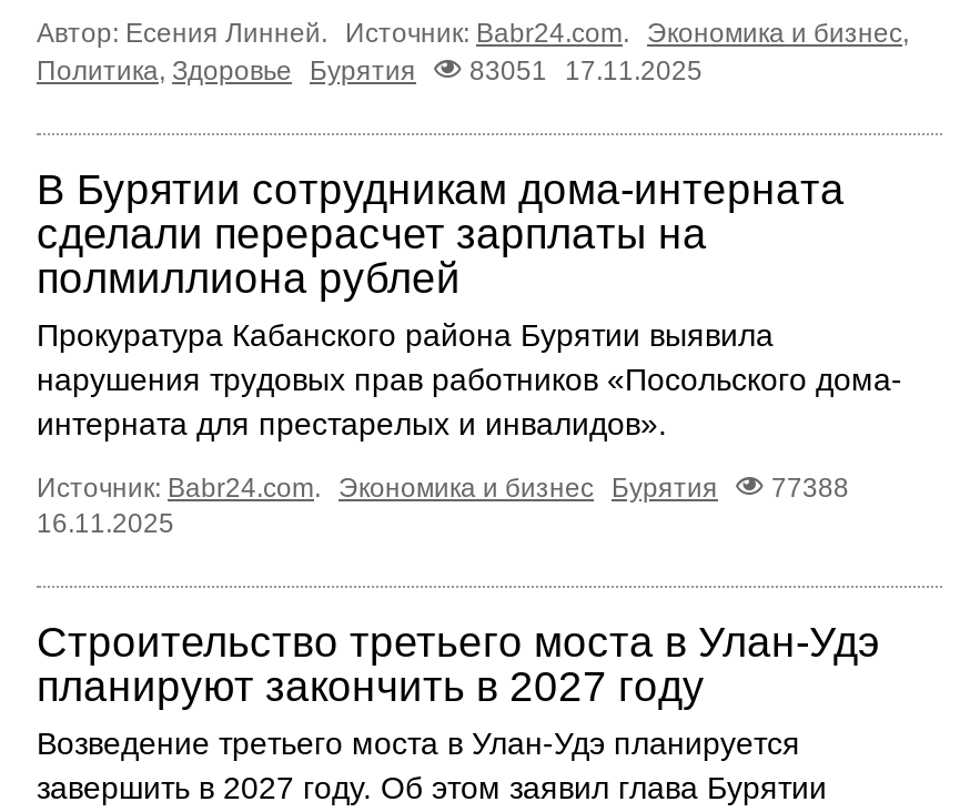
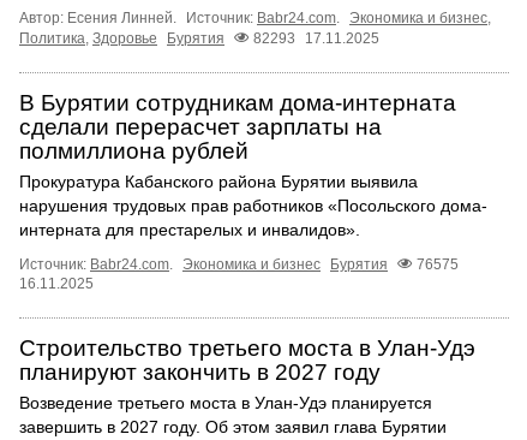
- Политика, Здоровье Бурятия 83051 17.11.2025
+ Политика, Здоровье Бурятия 82293 17.11.2025

- Источник: Babr24.com. Экономика и бизнес Бурятия 77388
+ Источник: Babr24.com. Экономика и бизнес Бурятия 76575
